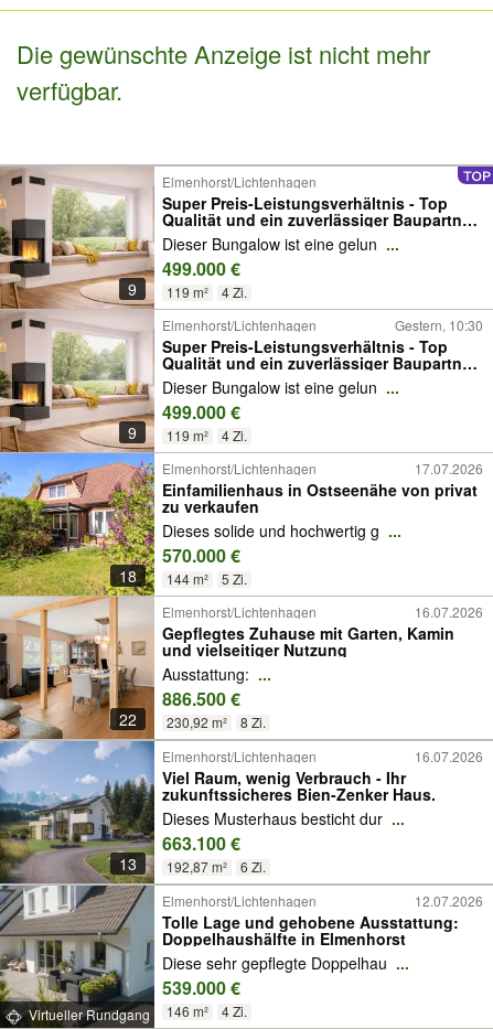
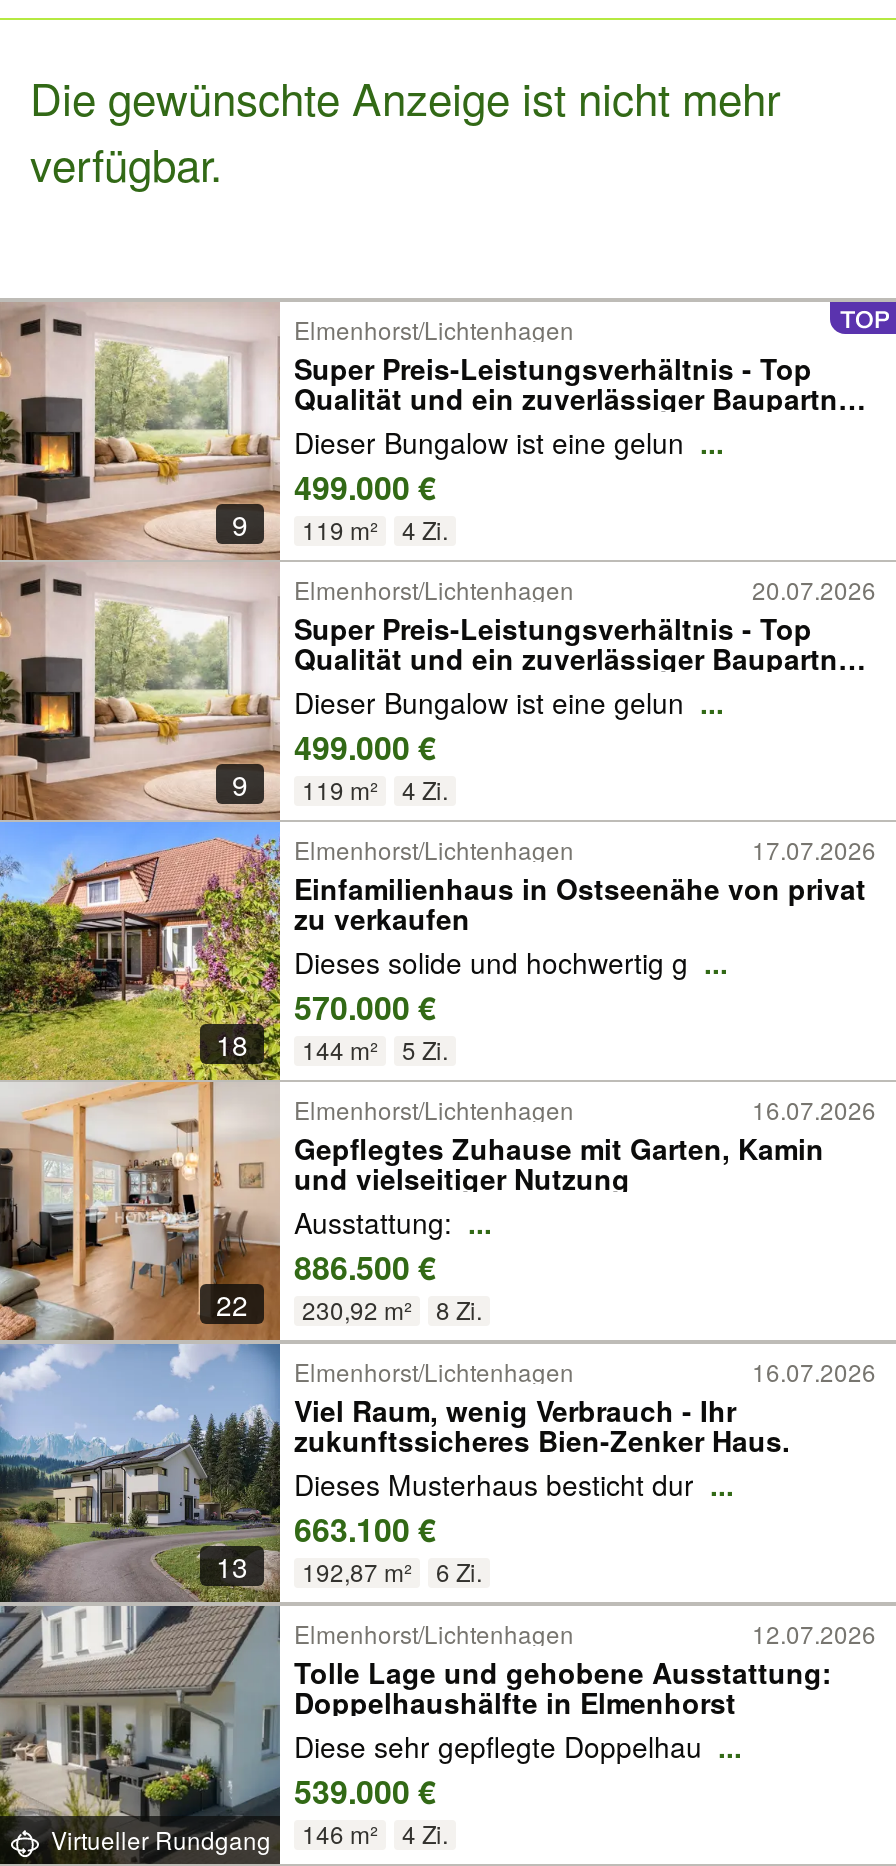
- Gestern, 10:30
+ 20.07.2026
